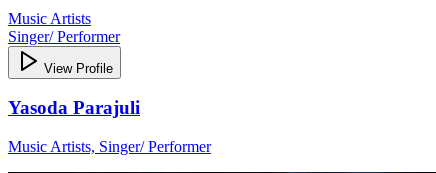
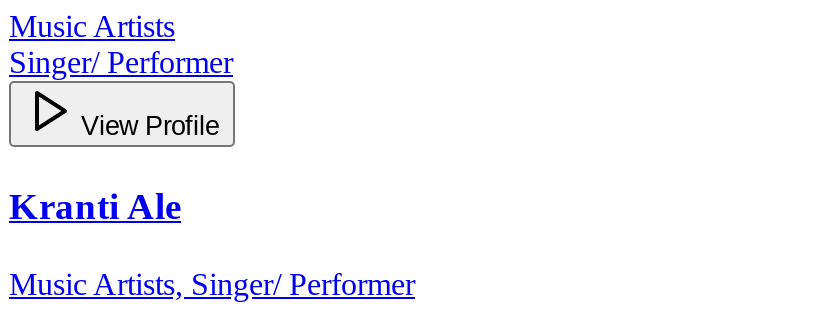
- Yasoda Parajuli
+ Kranti Ale
